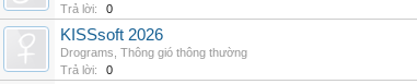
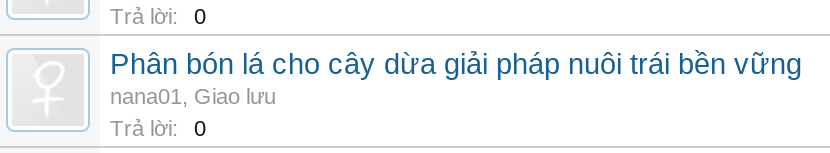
- KISSsoft 2026
- Drograms, Thông gió thông thường
+ Phân bón lá cho cây dừa giải pháp nuôi trái bền vững
+ nana01, Giao lưu
